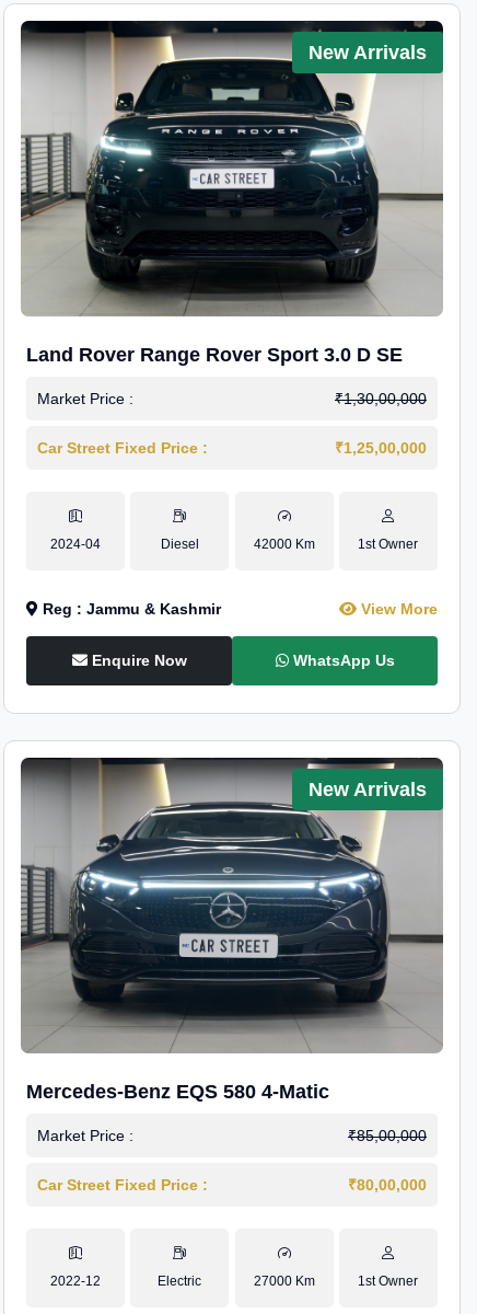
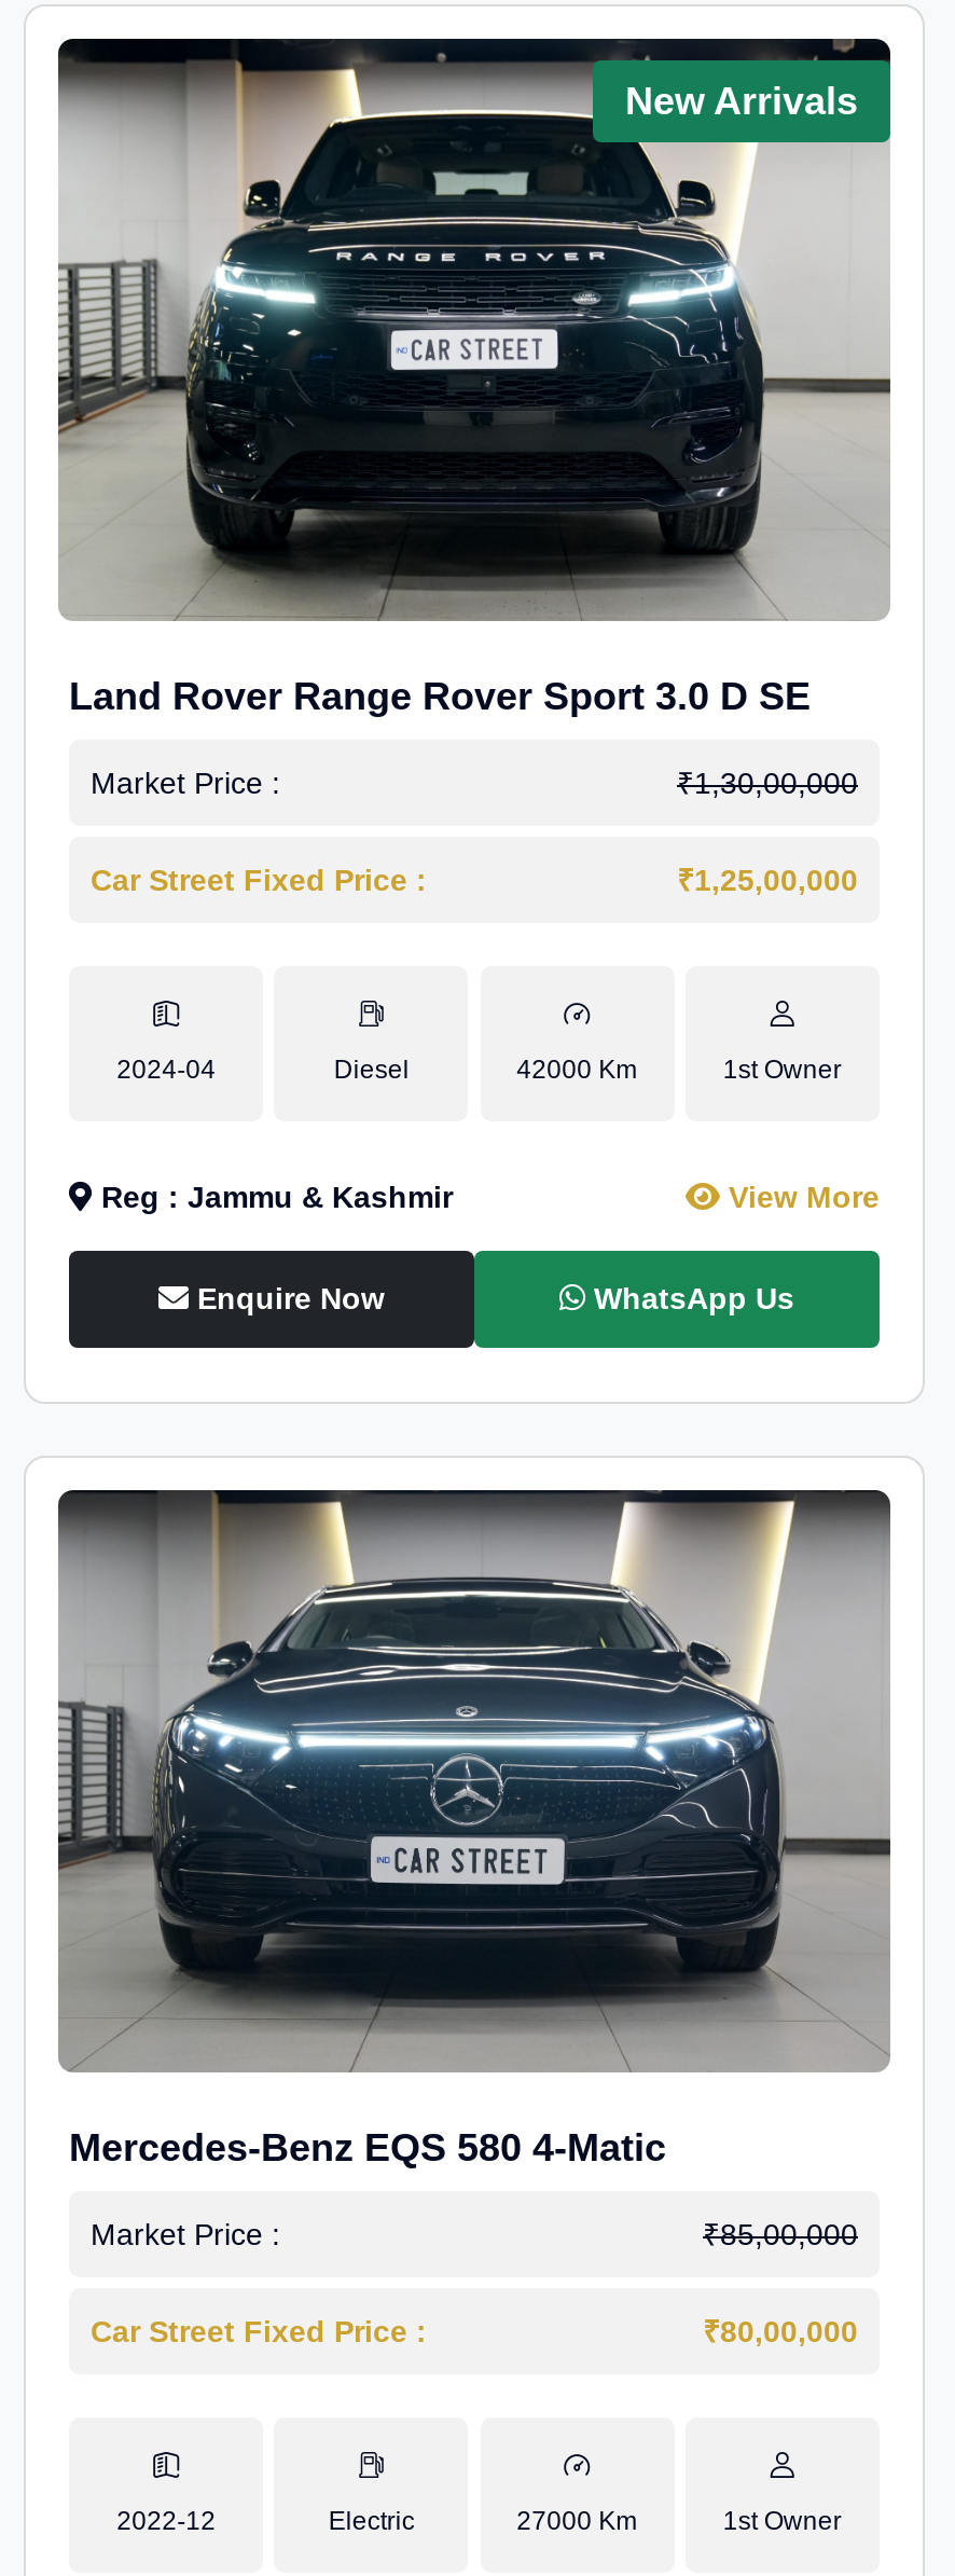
- New Arrivals
